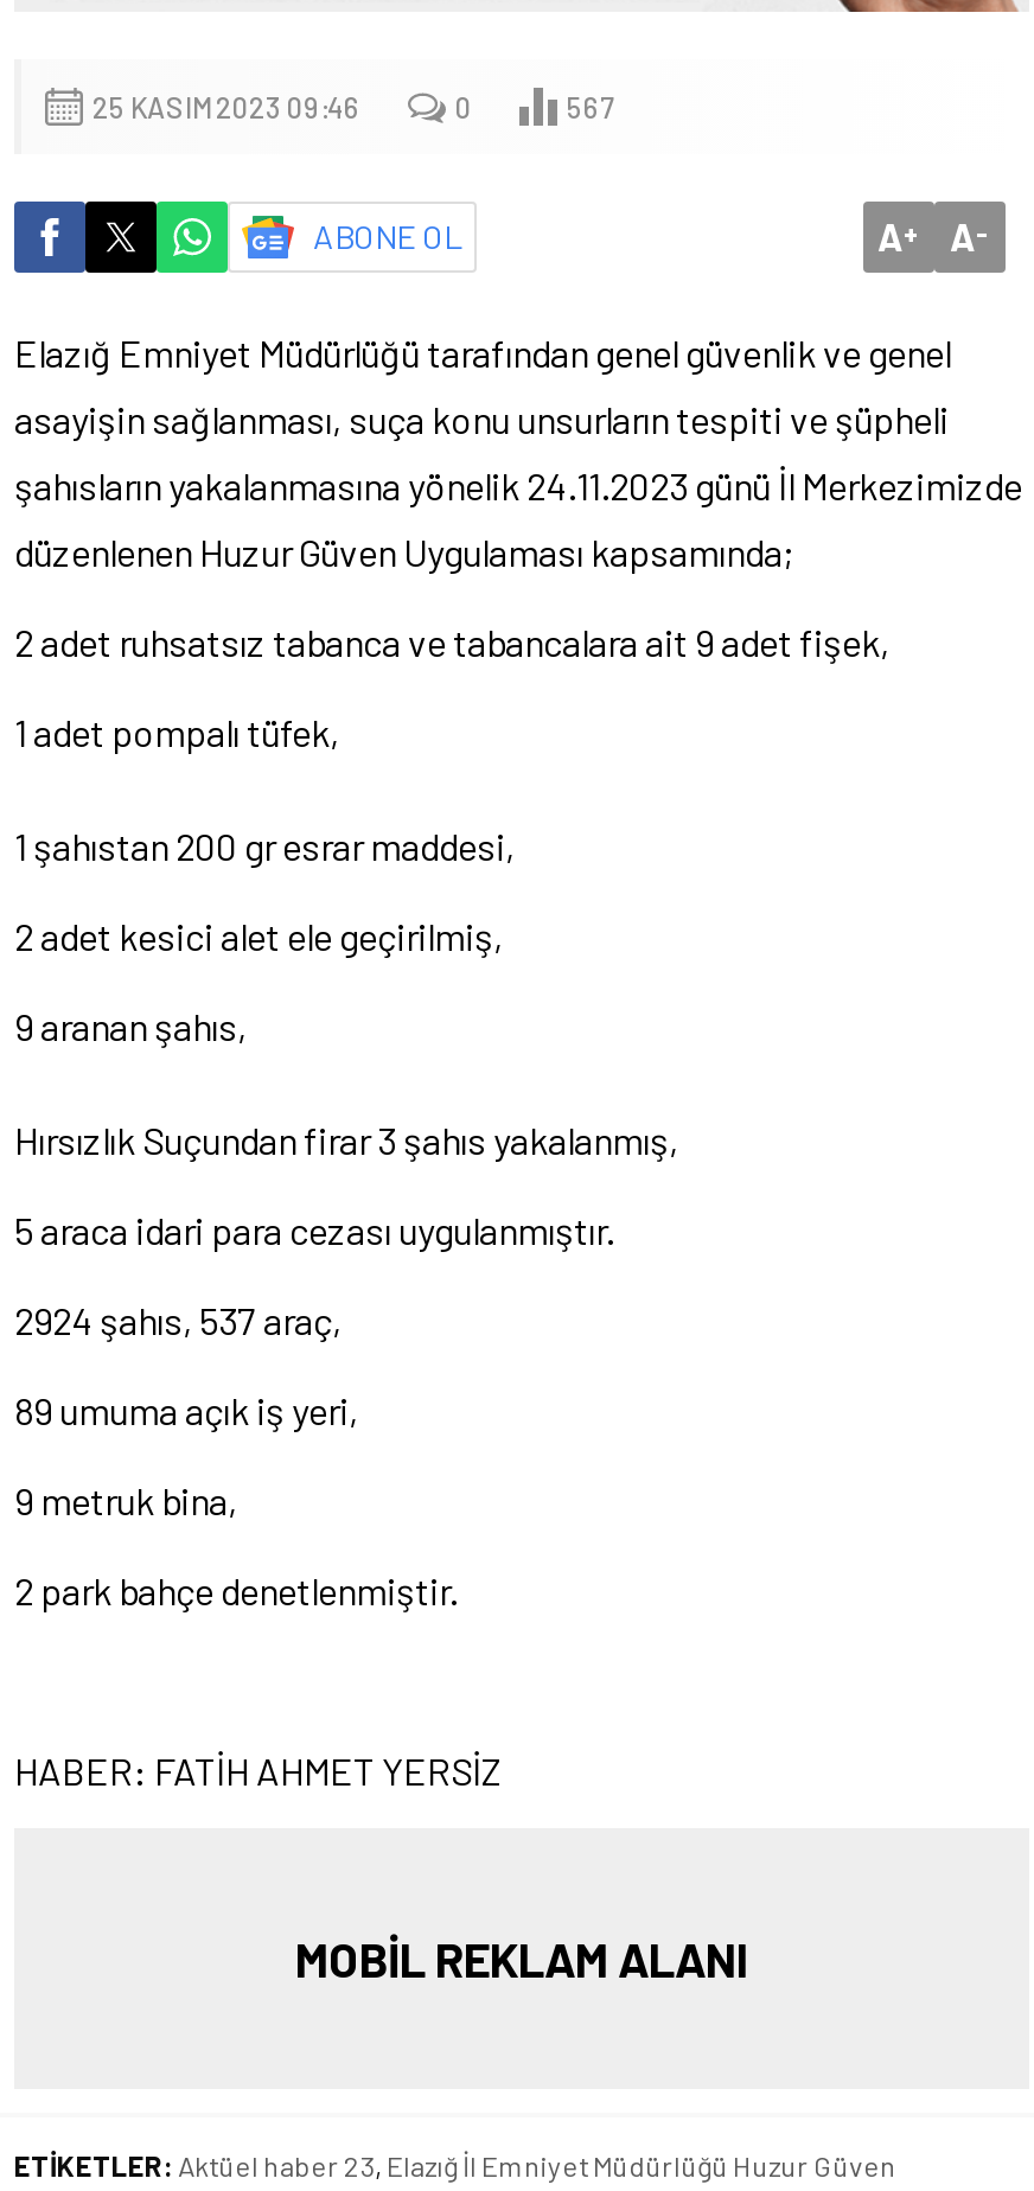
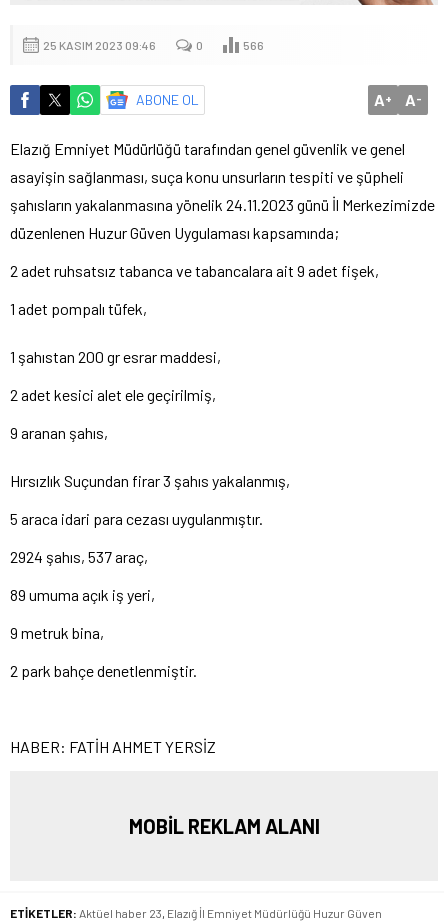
- 567
+ 566
